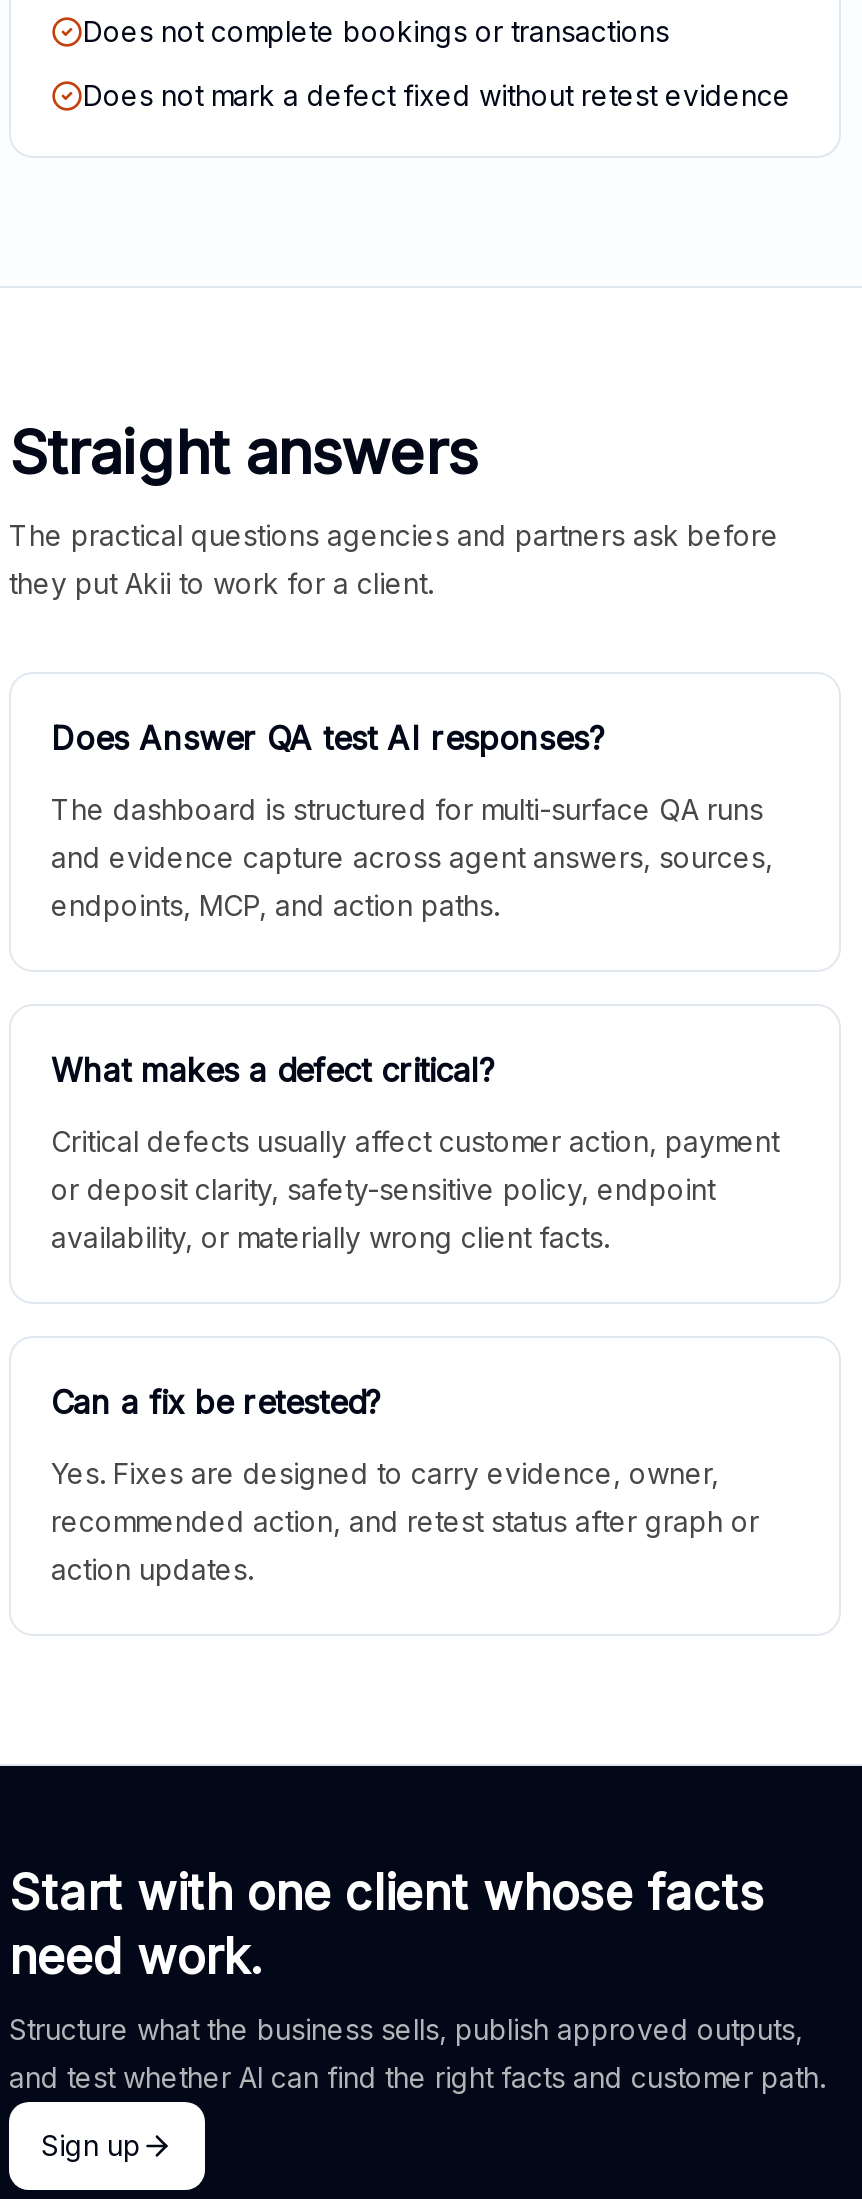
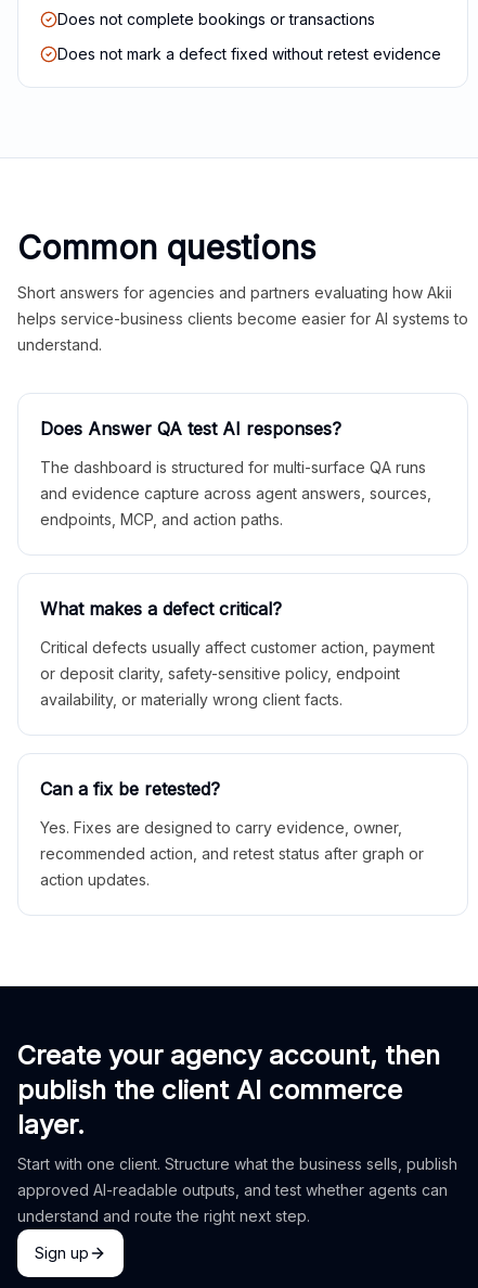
- Straight answers
- The practical questions agencies and partners ask before
- they put Akii to work for a client.
+ Common questions
+ Short answers for agencies and partners evaluating how Akii
+ helps service-business clients become easier for AI systems to
+ understand.

- Start with one client whose facts
- need work.
- Structure what the business sells, publish approved outputs,
- and test whether AI can find the right facts and customer path.
+ Create your agency account, then
+ publish the client AI commerce
+ layer.
+ Start with one client. Structure what the business sells, publish
+ approved AI-readable outputs, and test whether agents can
+ understand and route the right next step.
